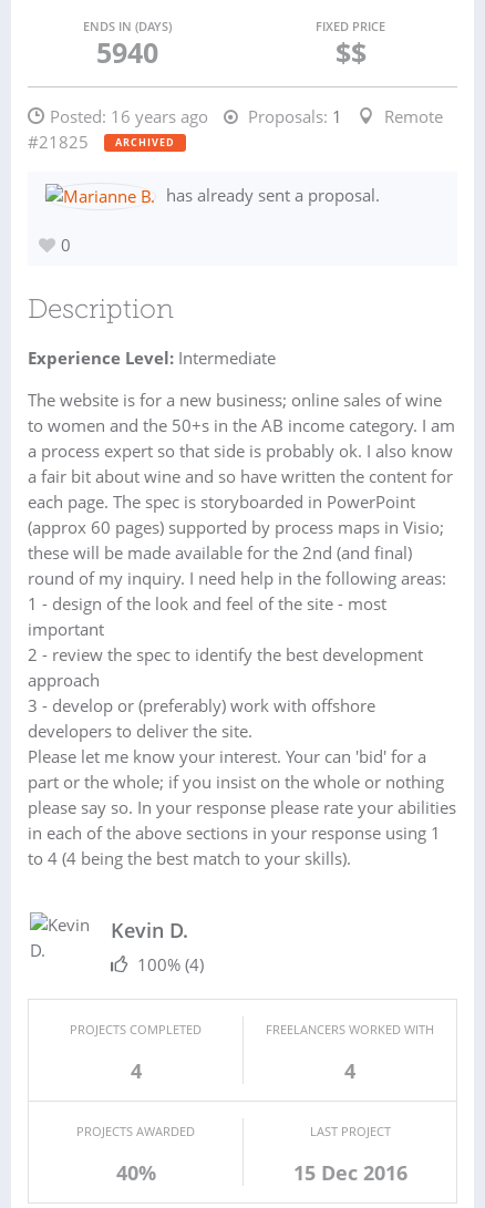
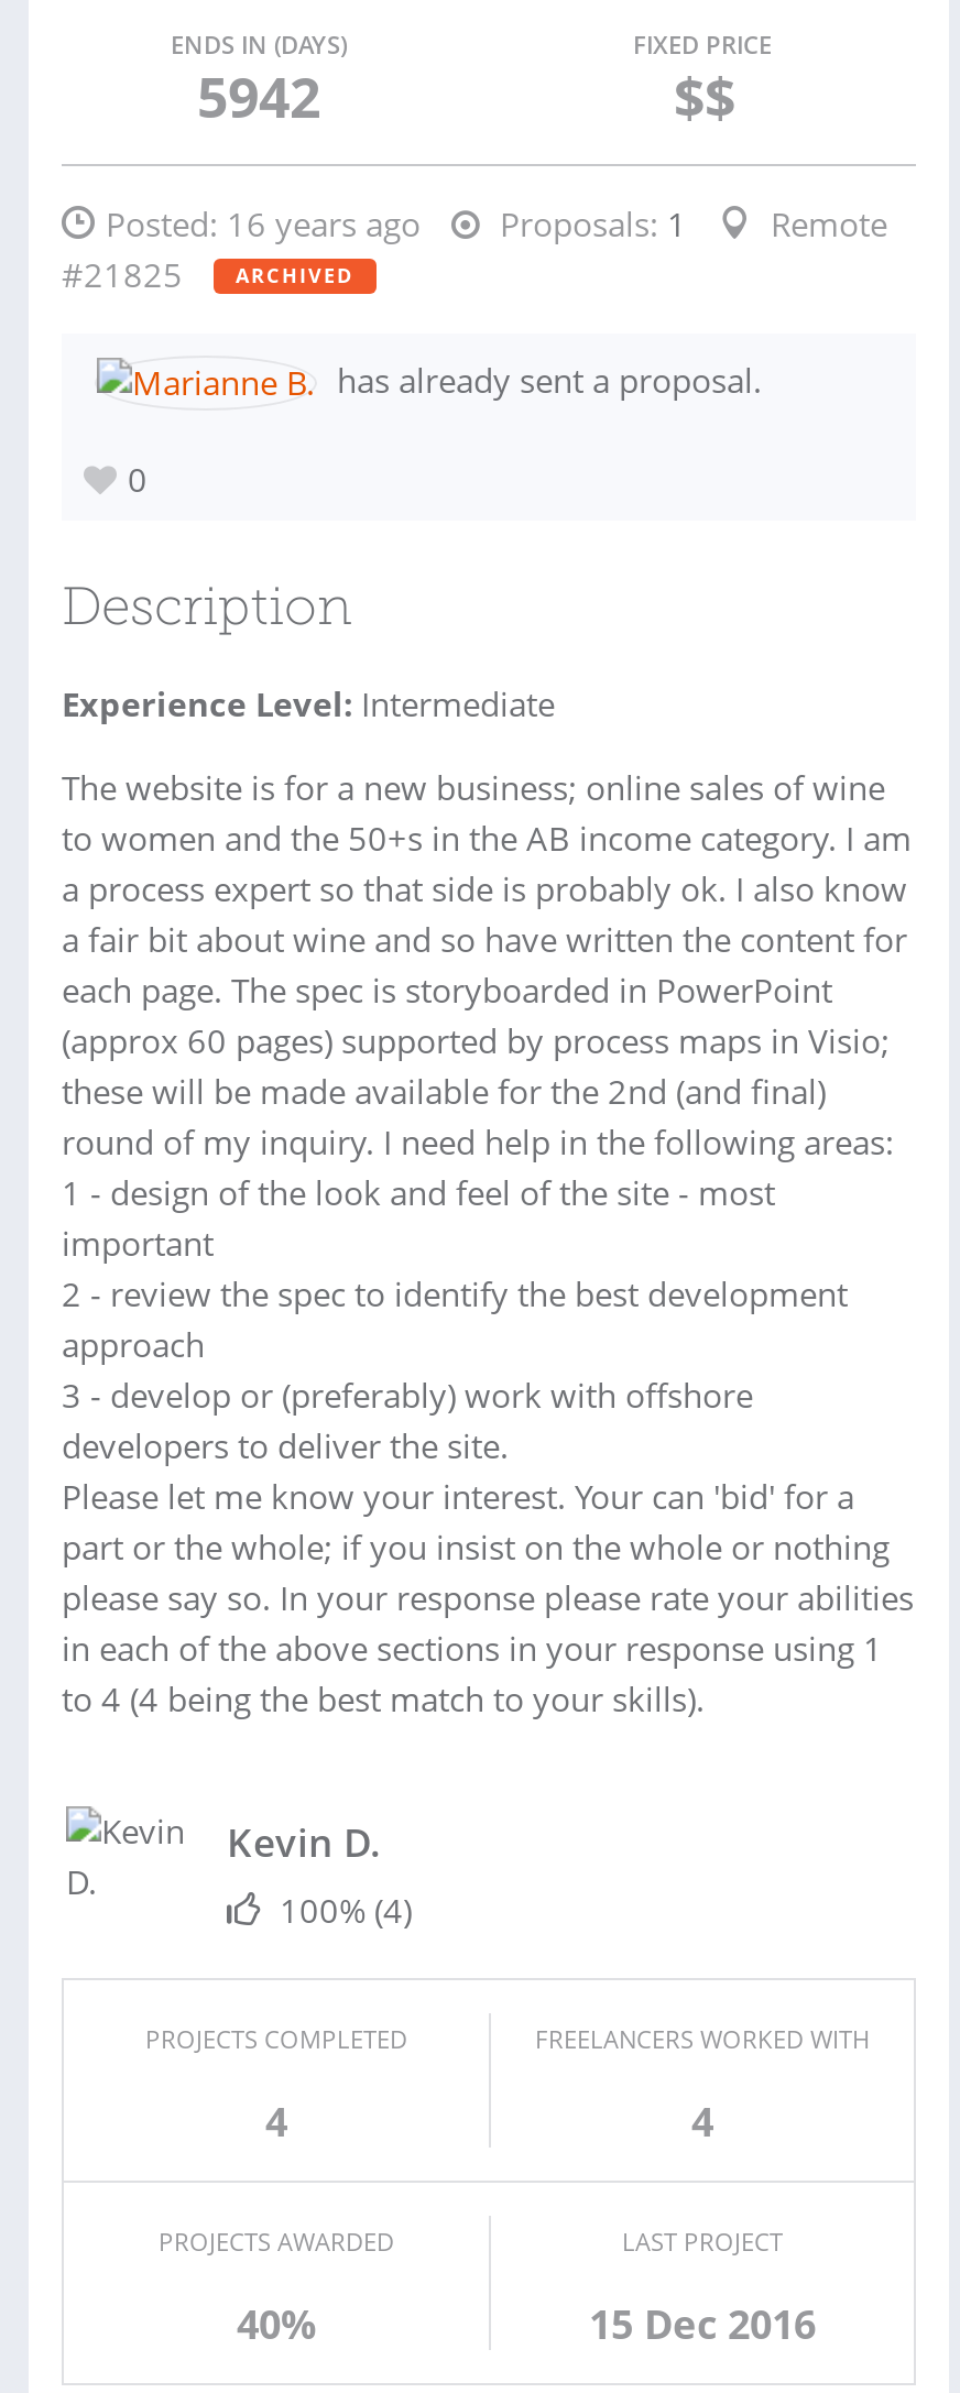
- 5940
+ 5942
